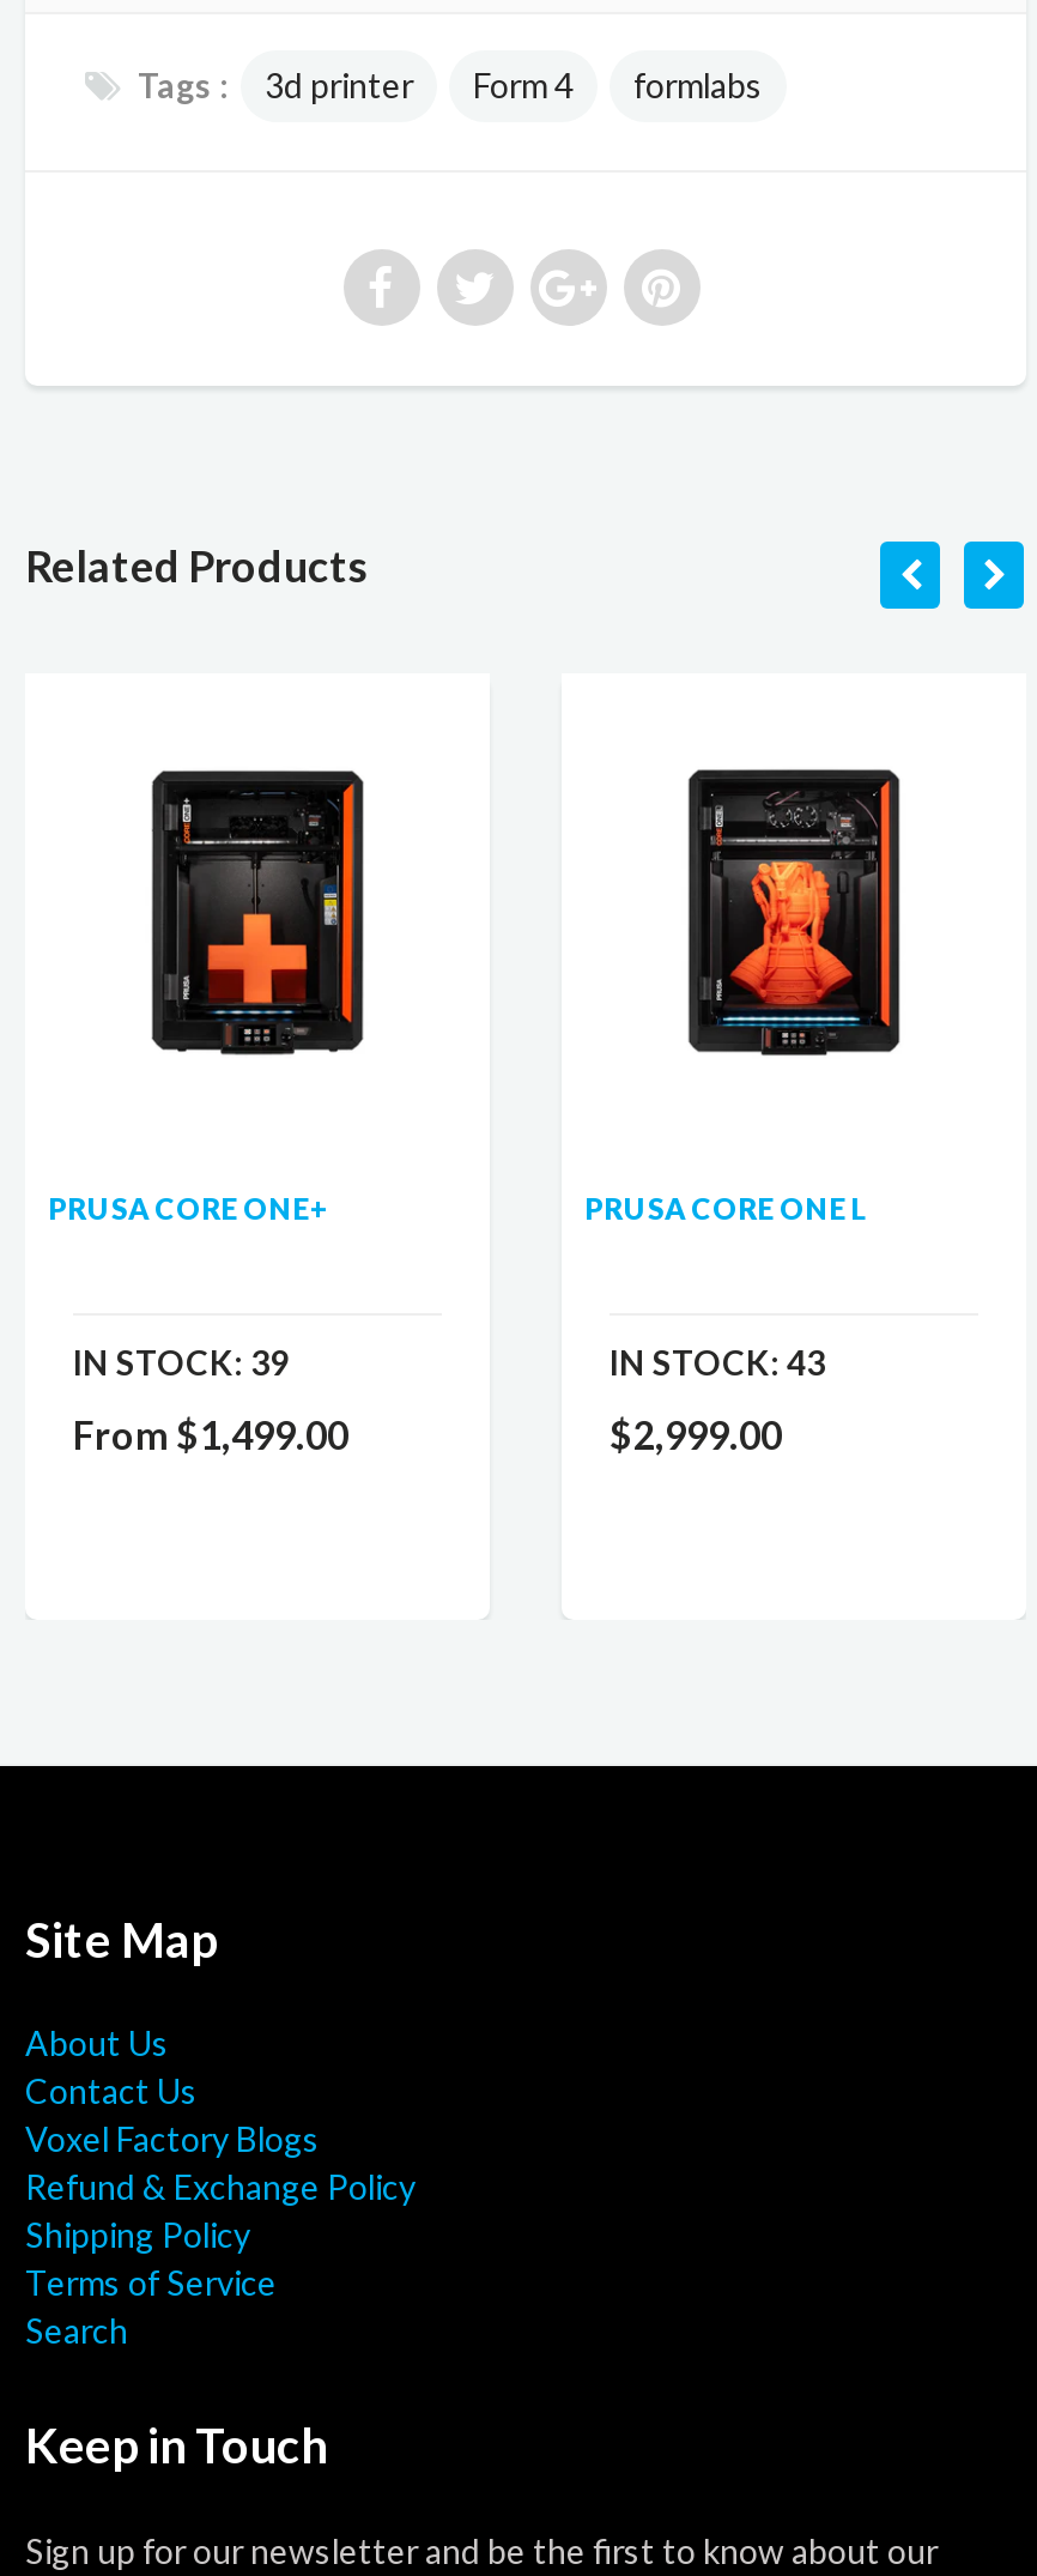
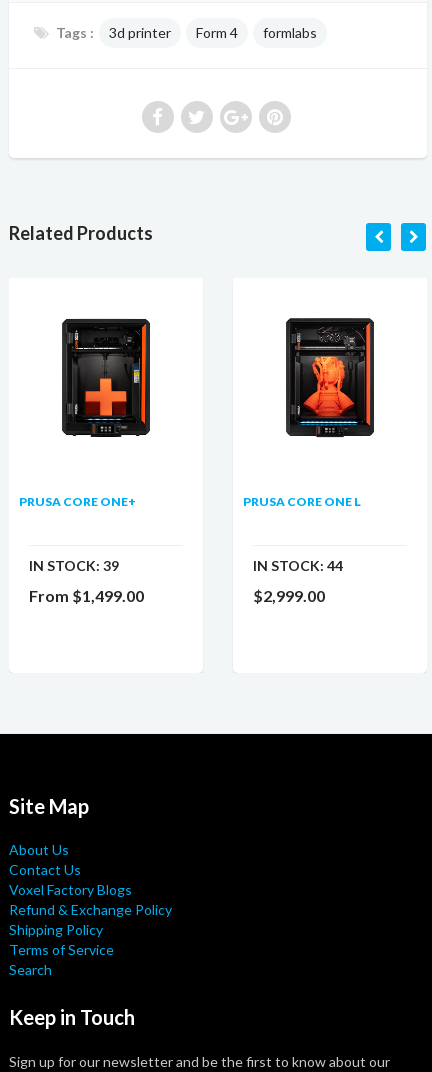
- IN STOCK: 43
+ IN STOCK: 44
